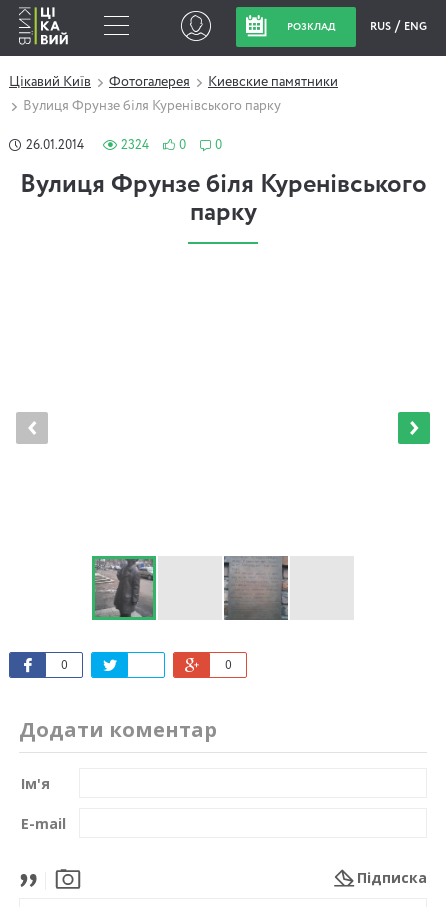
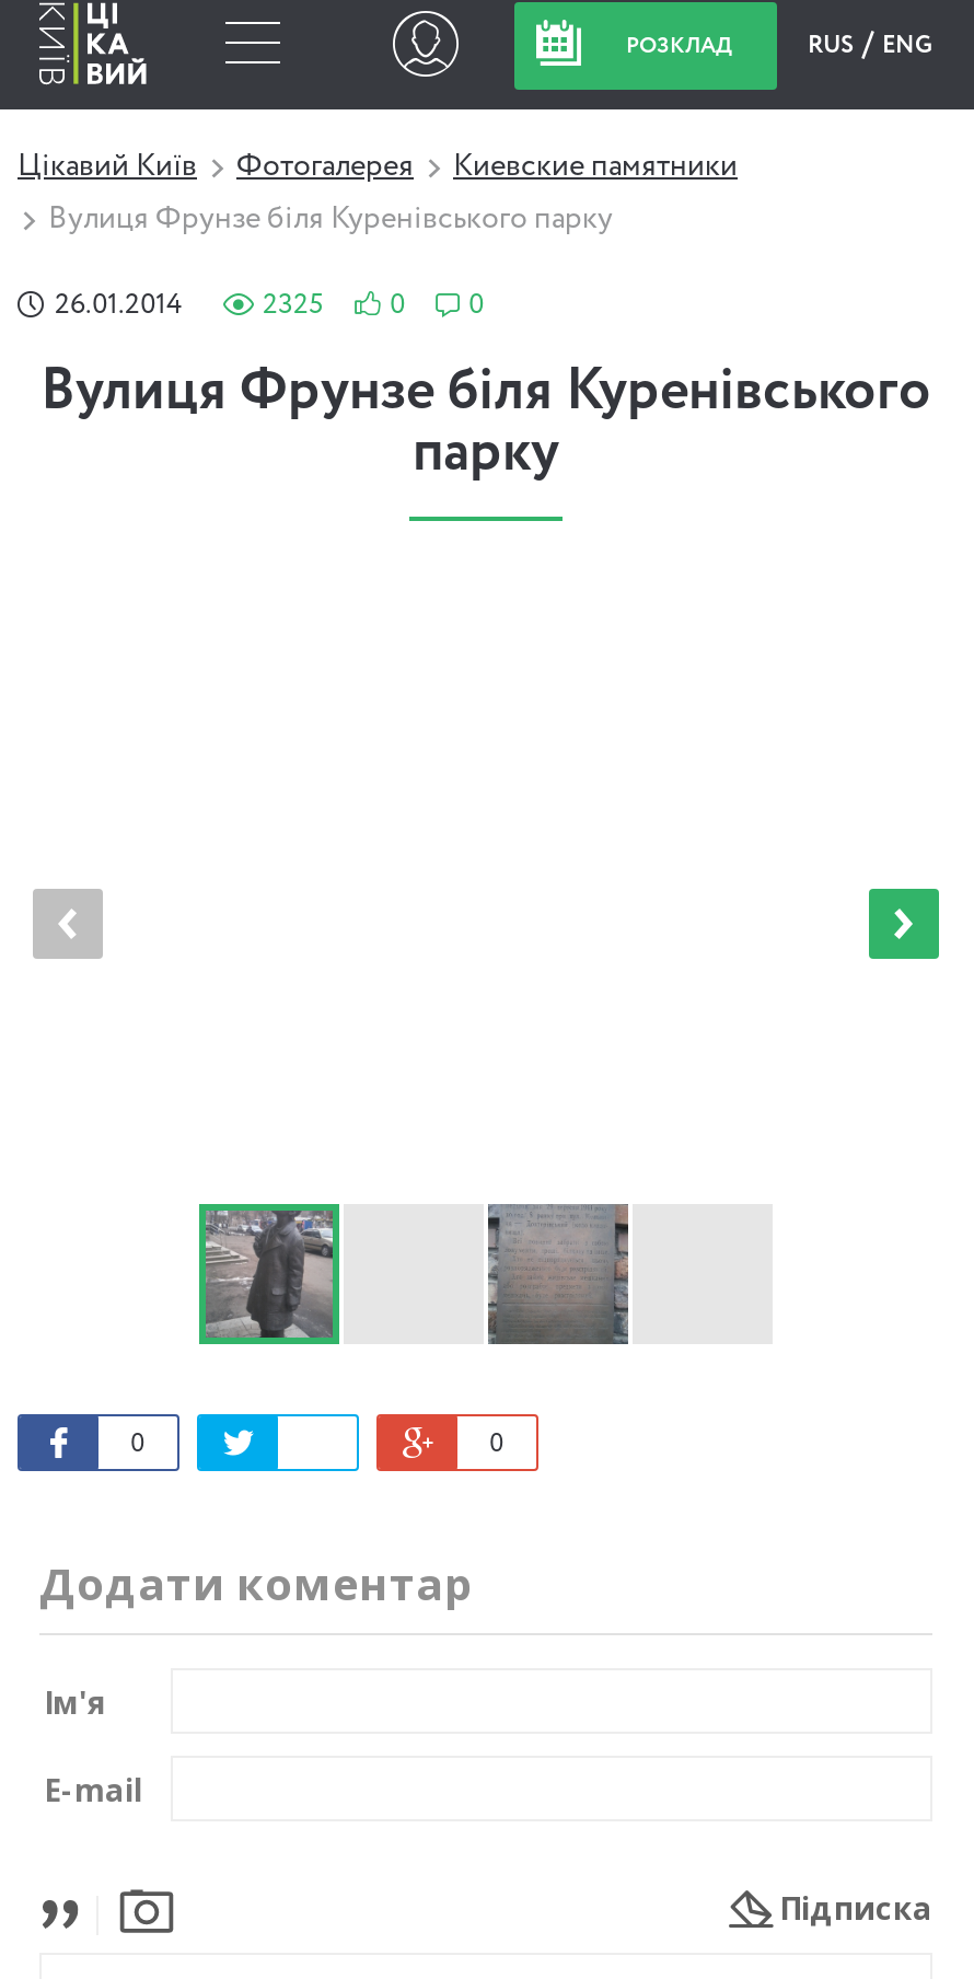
- 2324
+ 2325
